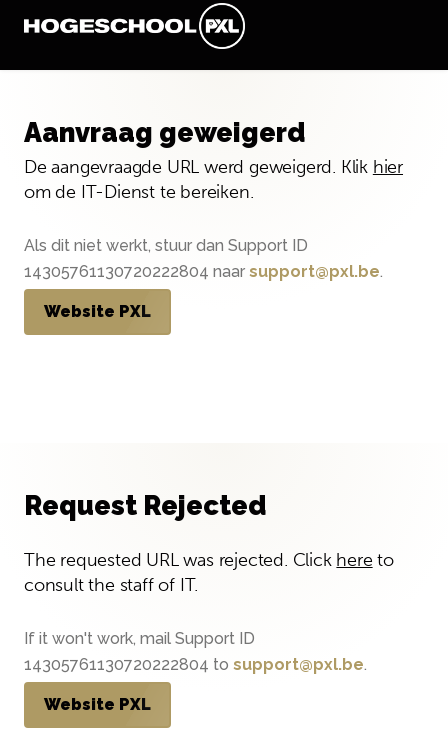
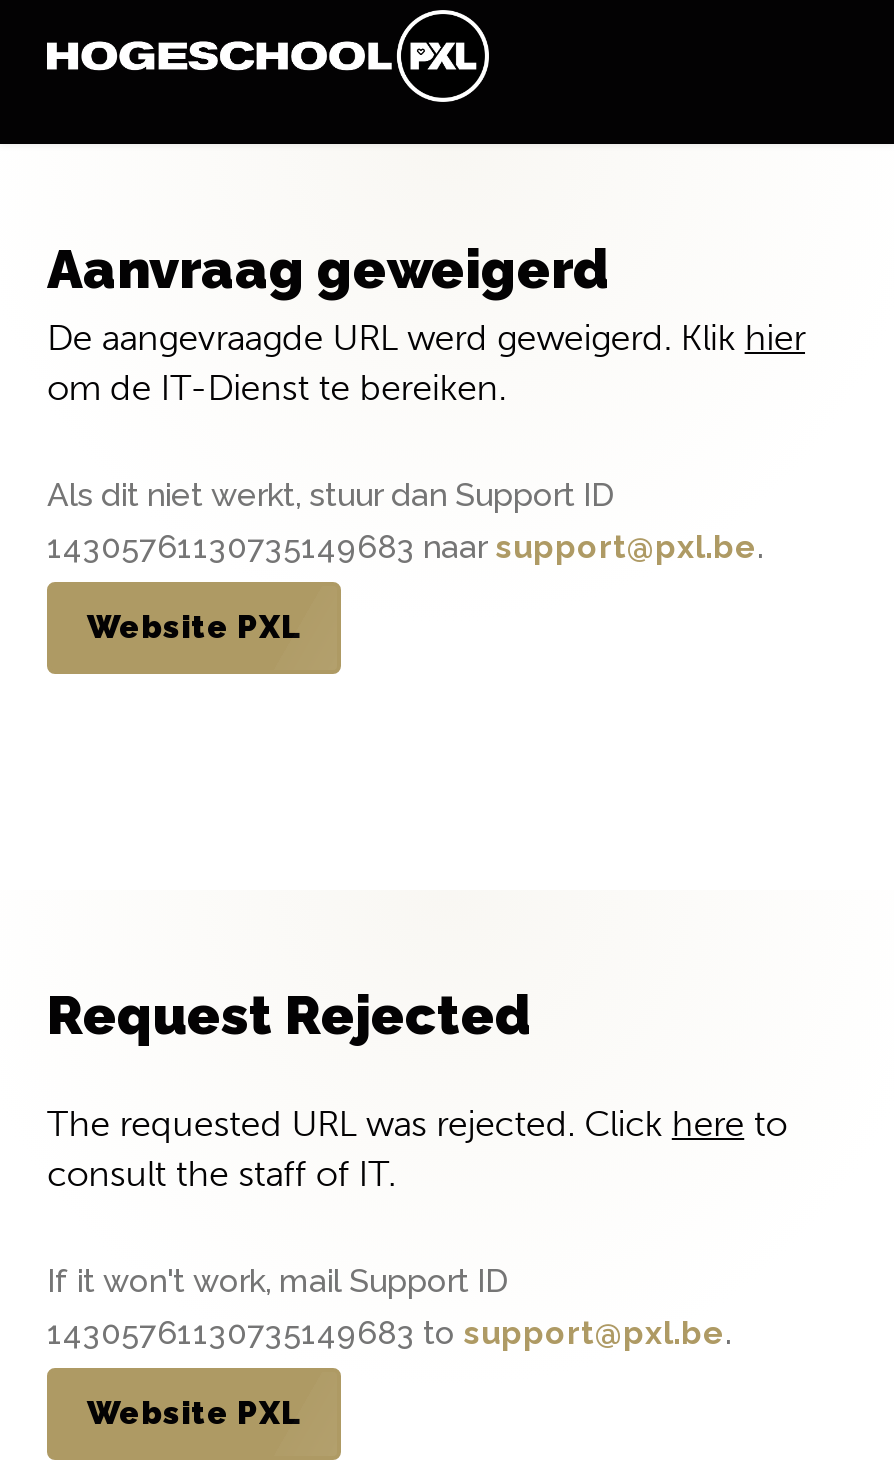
- 14305761130720222804 naar support@pxl.be.
+ 14305761130735149683 naar support@pxl.be.

- 14305761130720222804 to support@pxl.be.
+ 14305761130735149683 to support@pxl.be.
